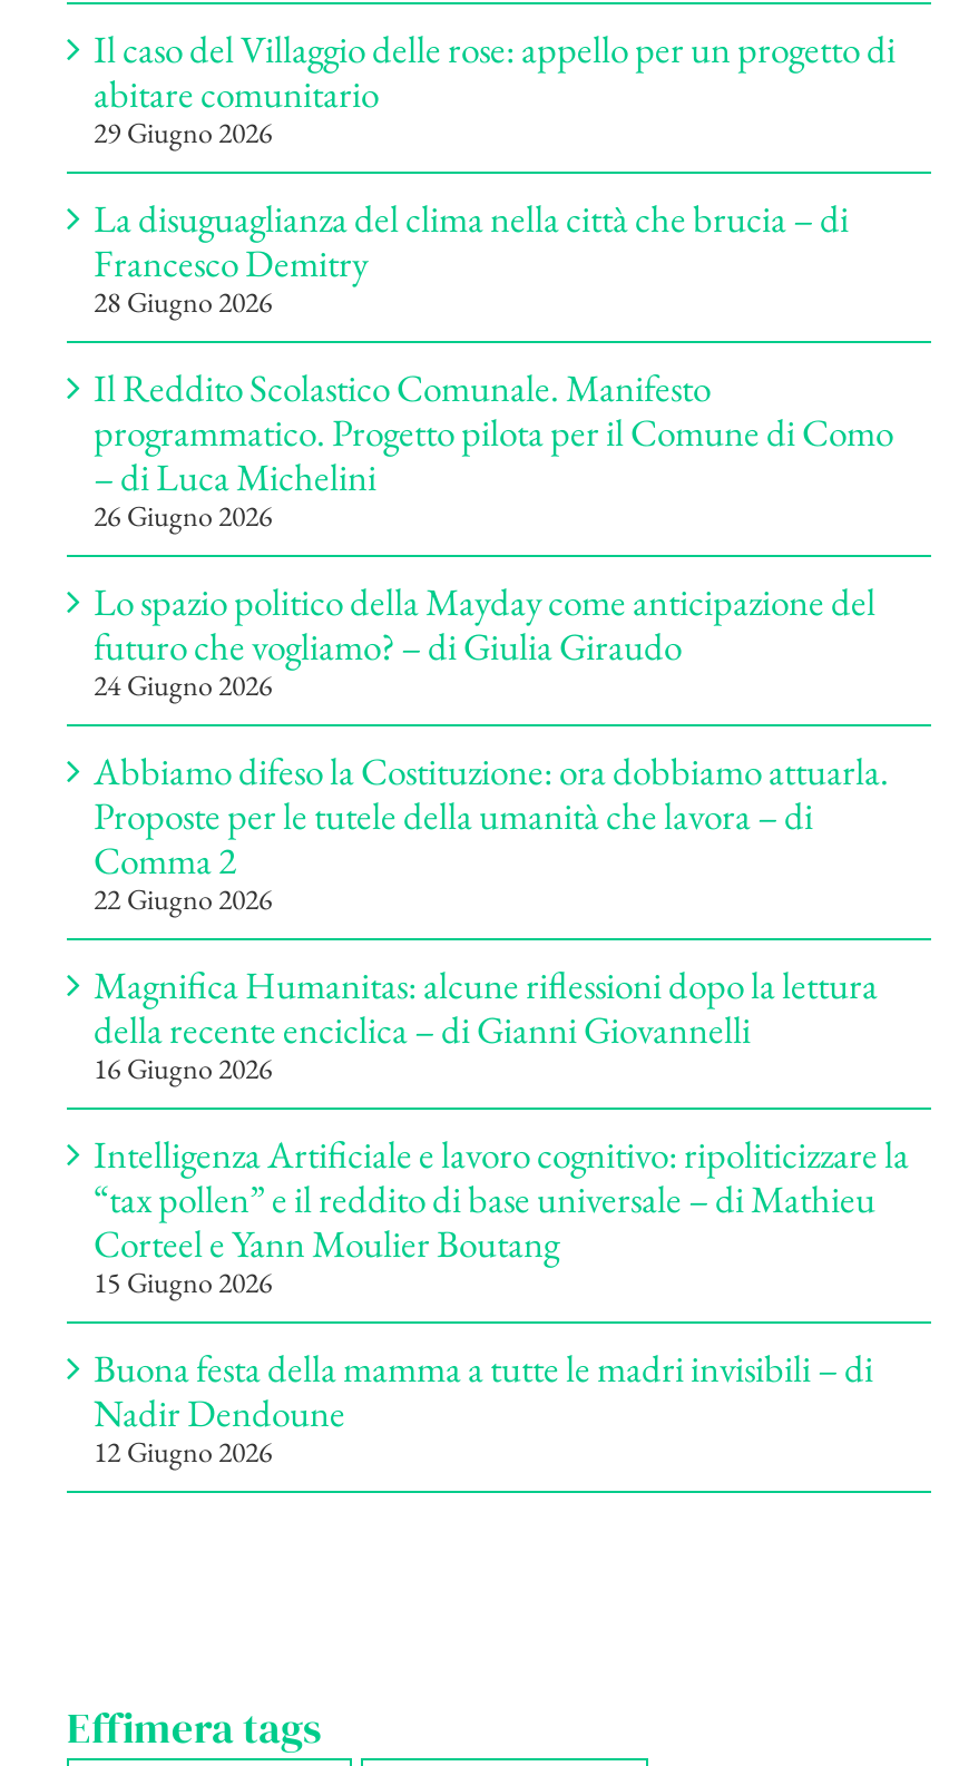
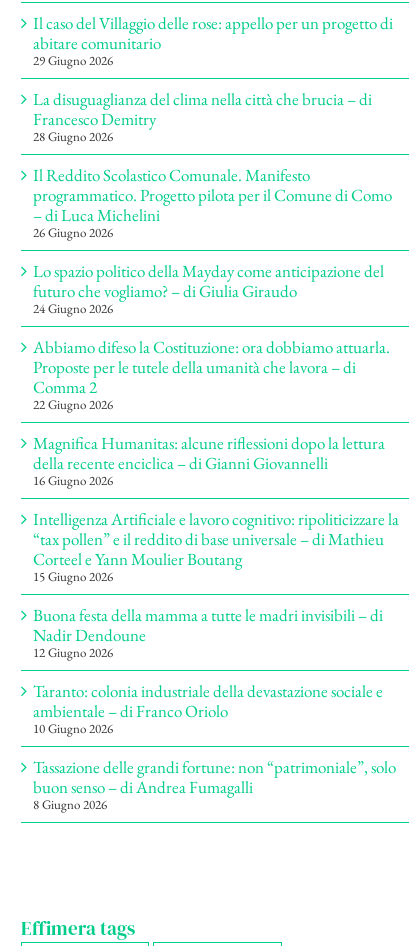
+ Taranto: colonia industriale della devastazione sociale e
+ ambientale – di Franco Oriolo
+ 10 Giugno 2026
+ Tassazione delle grandi fortune: non “patrimoniale”, solo
+ buon senso – di Andrea Fumagalli
+ 8 Giugno 2026
